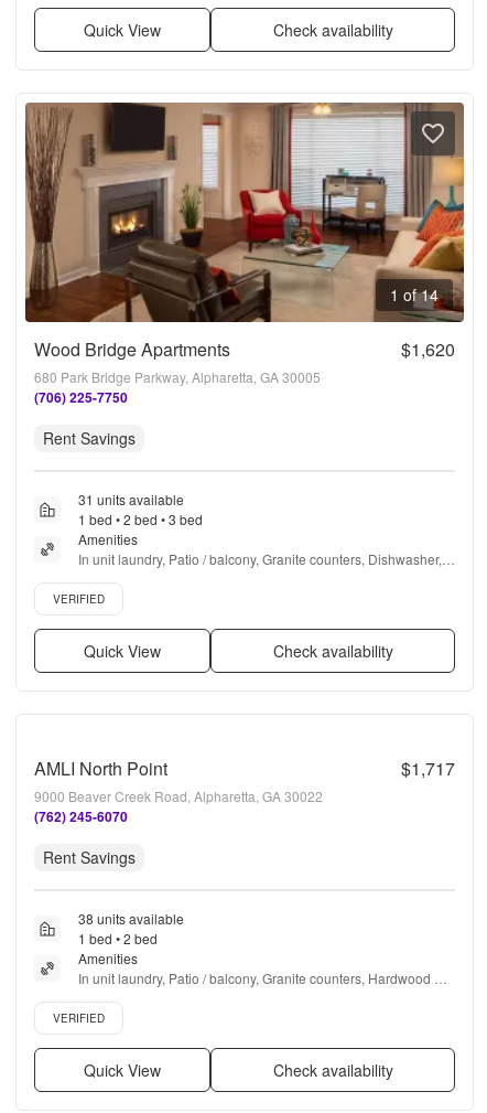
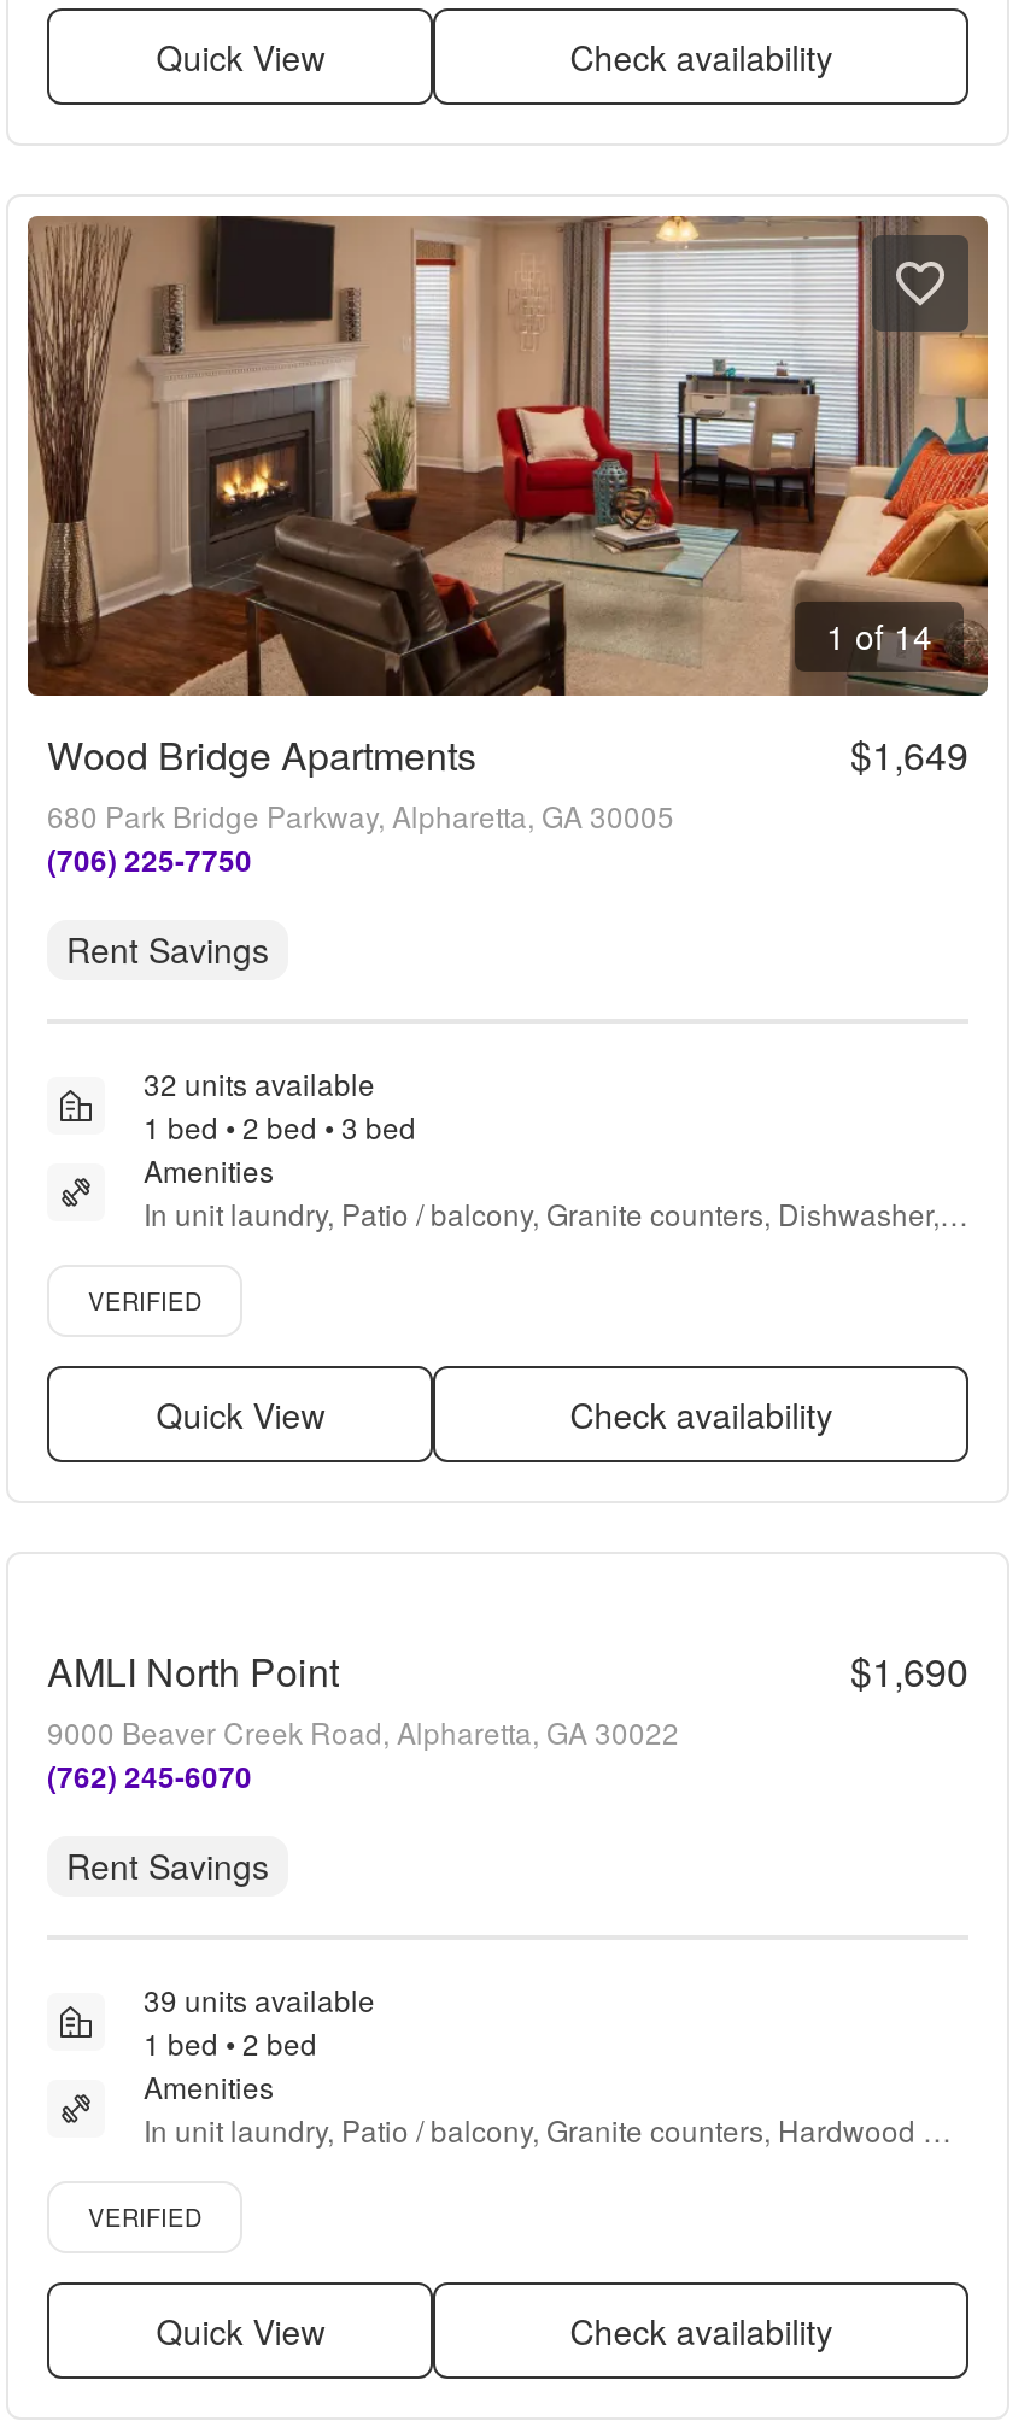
- $1,620
+ $1,649

- 31 units available
+ 32 units available

- $1,717
+ $1,690

- 38 units available
+ 39 units available
